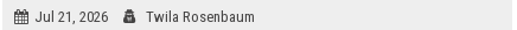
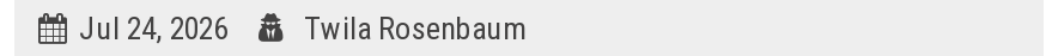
- Jul 21, 2026 Twila Rosenbaum
+ Jul 24, 2026 Twila Rosenbaum
